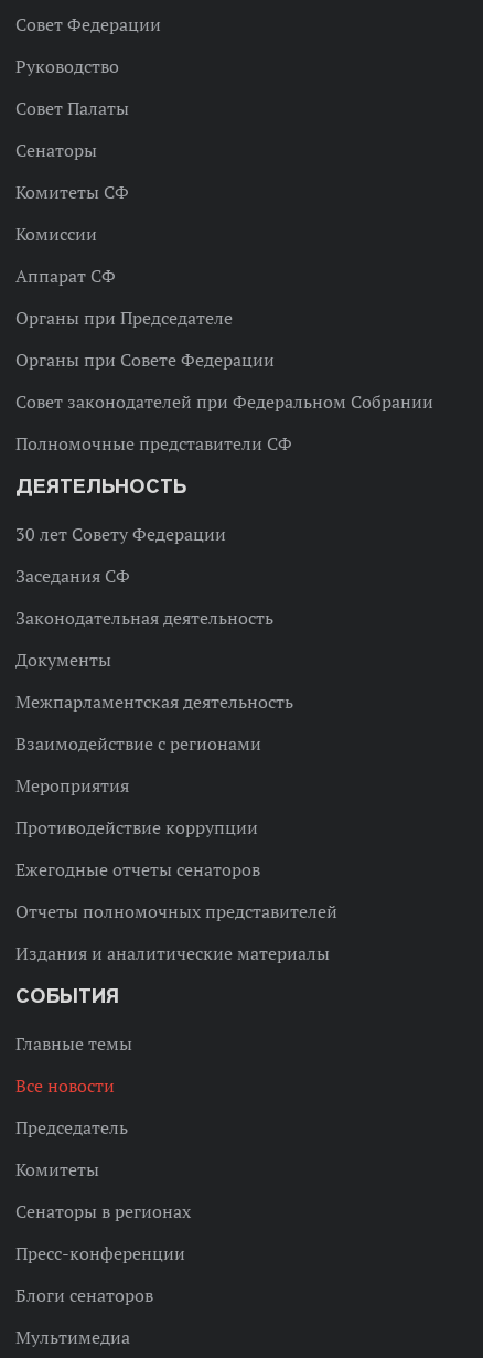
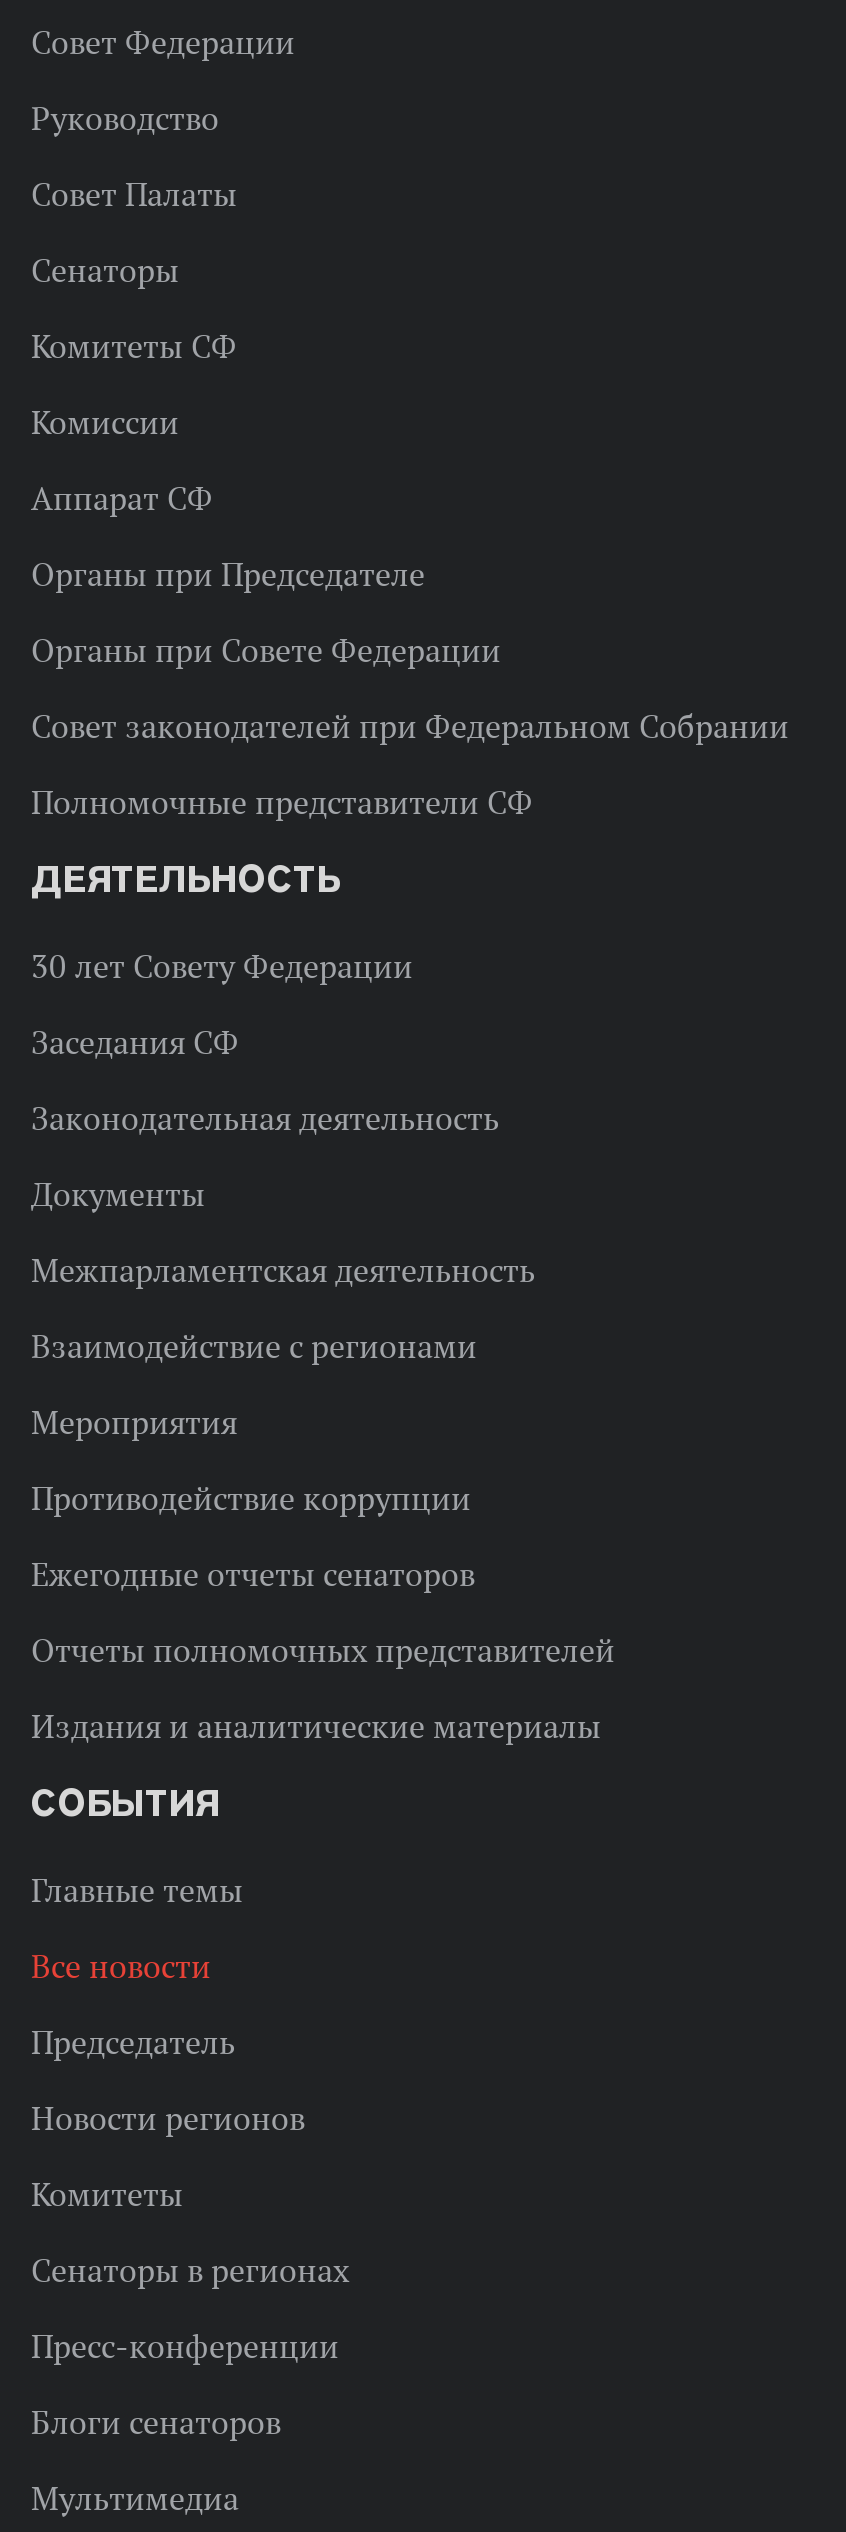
+ Новости регионов
